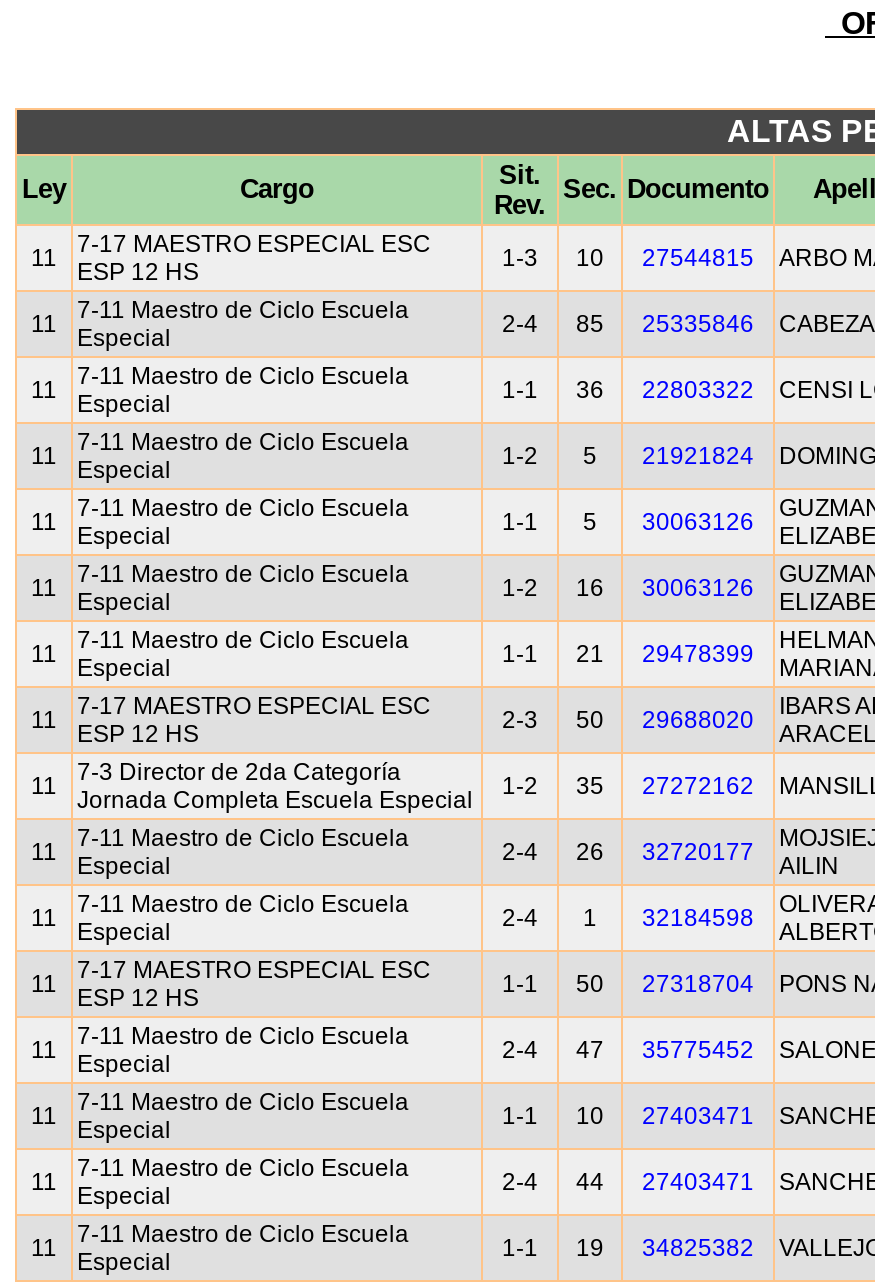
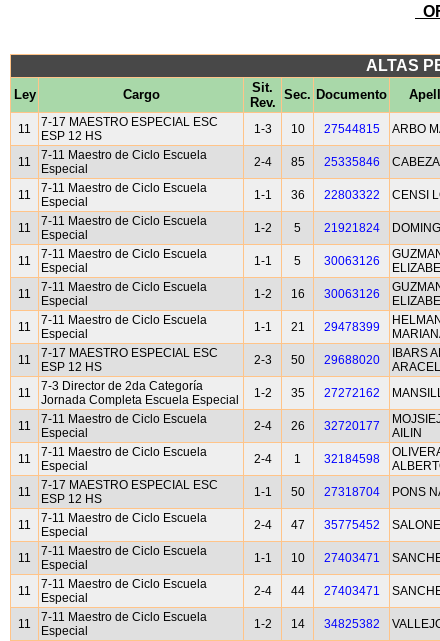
- 1-1
+ 1-2

- 19
+ 14
